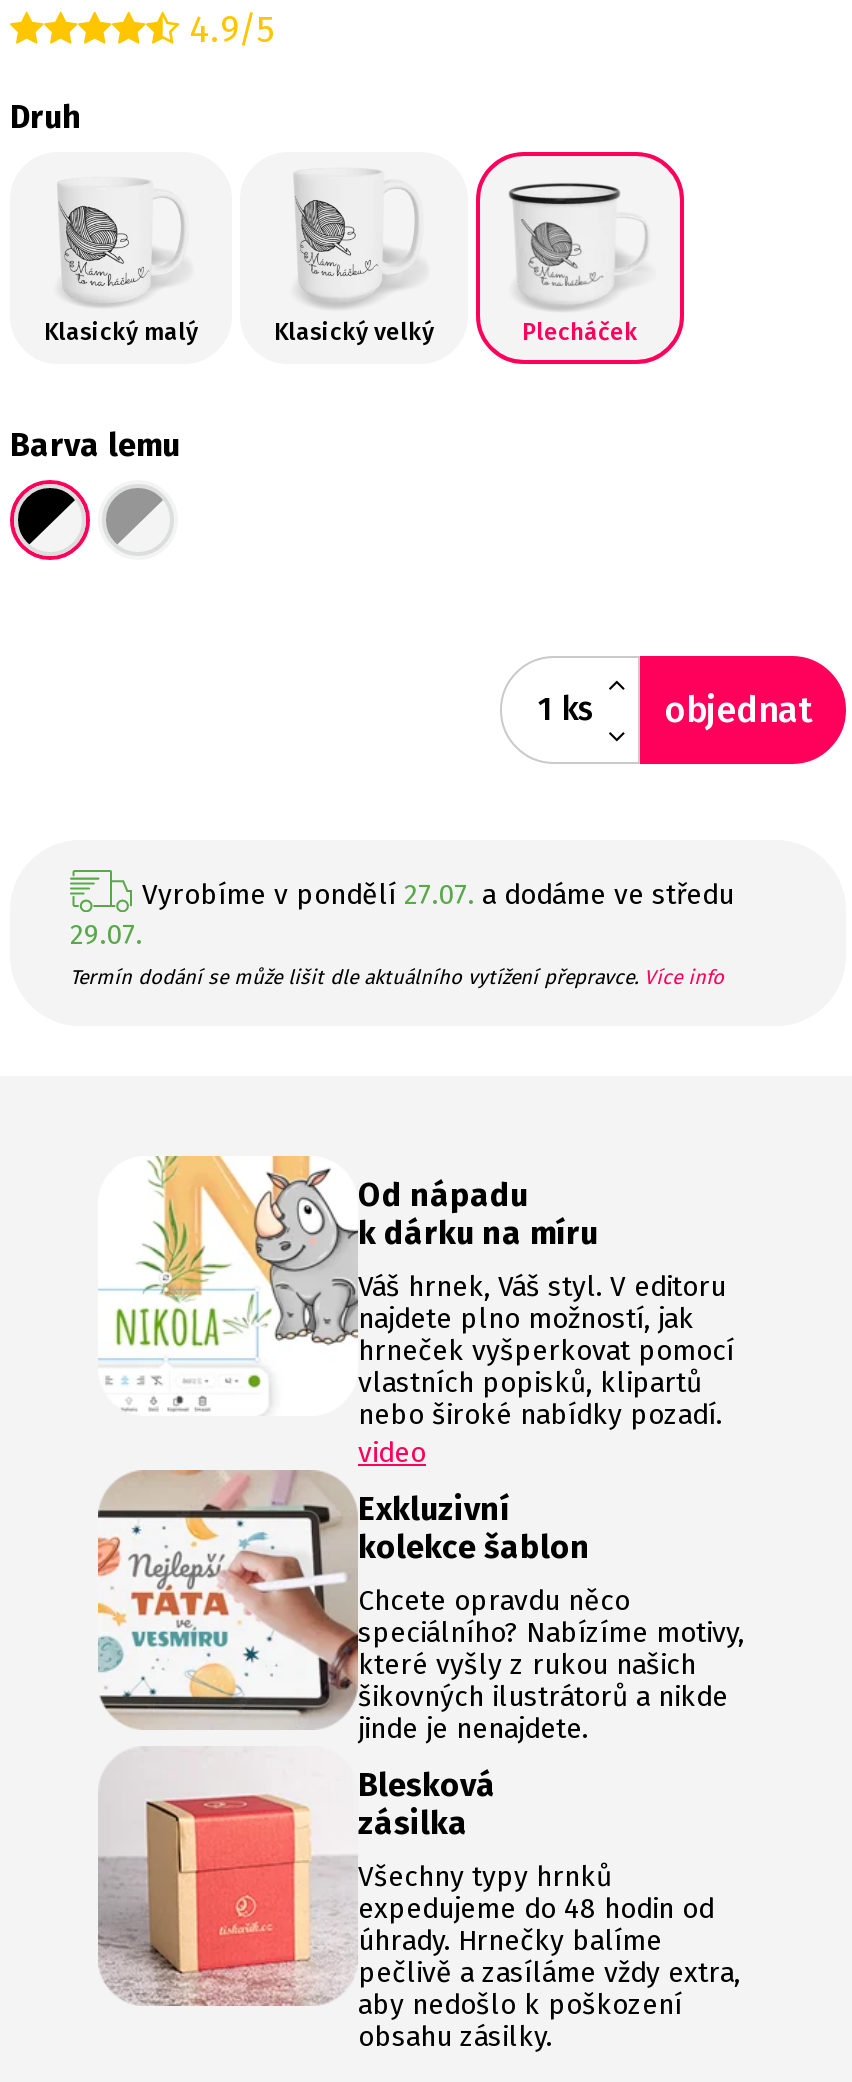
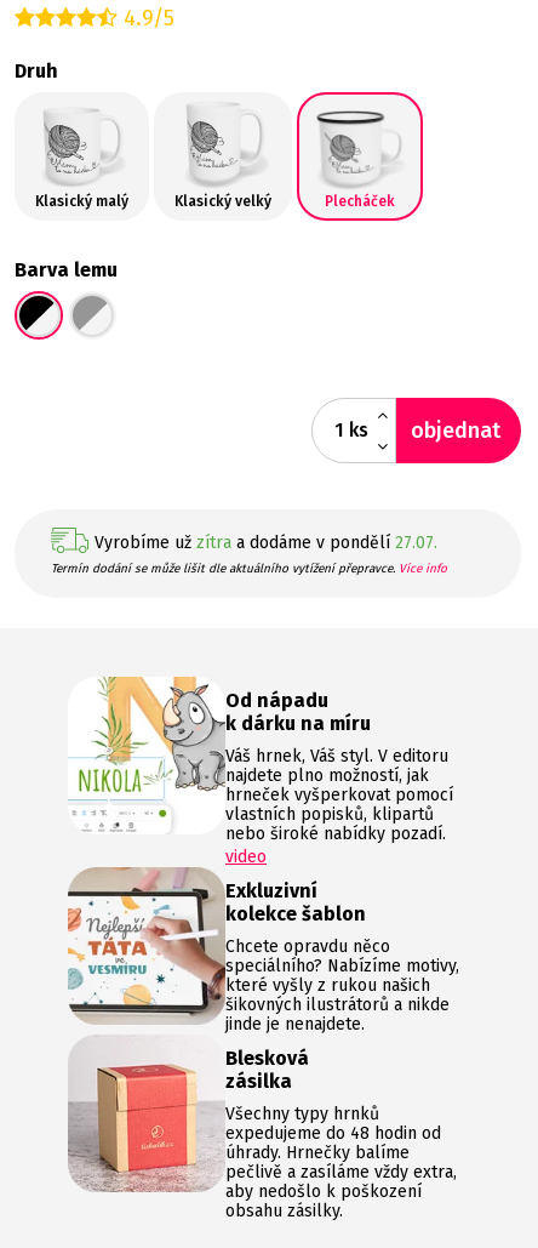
- Vyrobíme v pondělí 27.07. a dodáme ve středu
- 29.07.
+ Vyrobíme už zítra a dodáme v pondělí 27.07.
